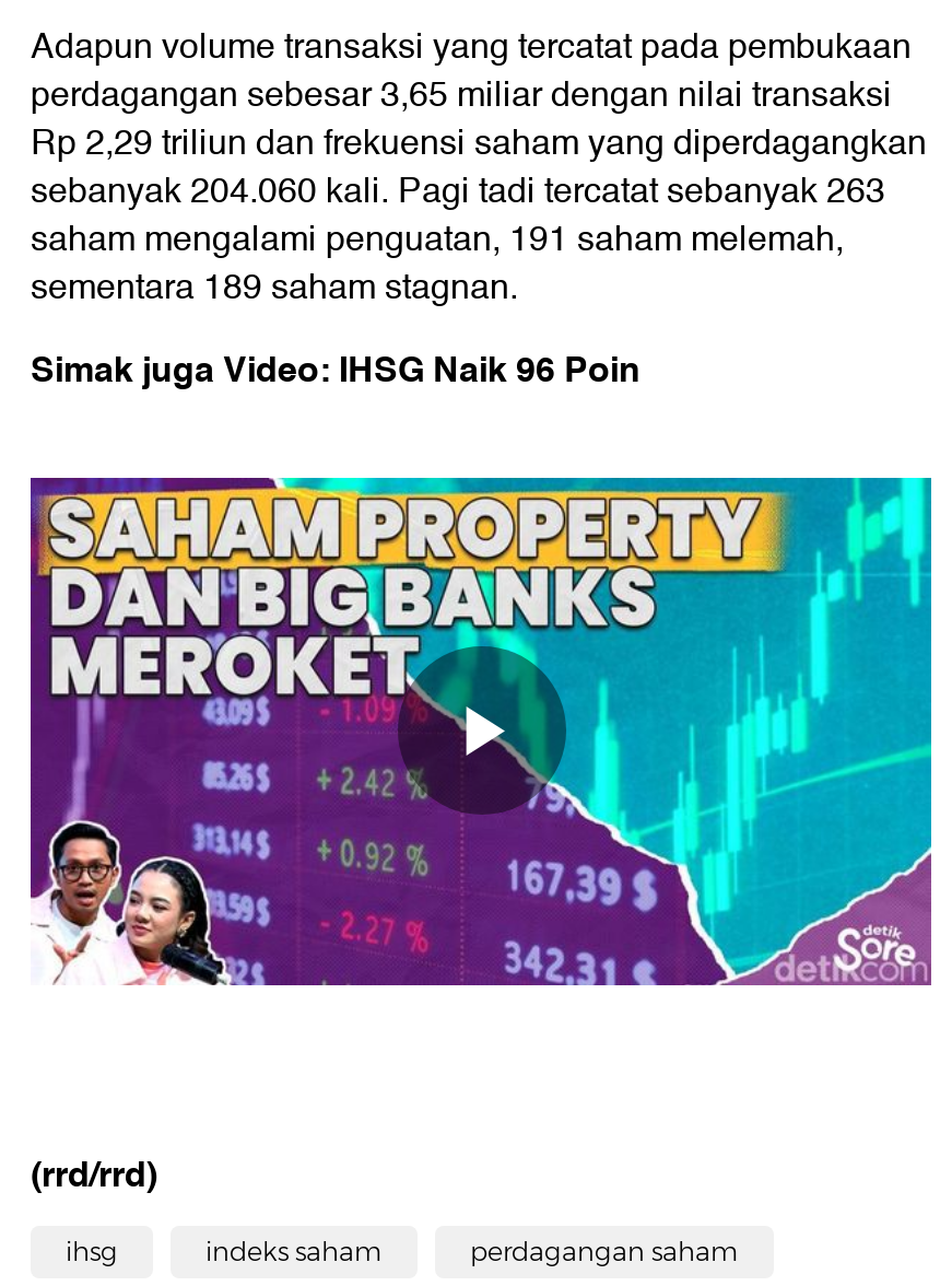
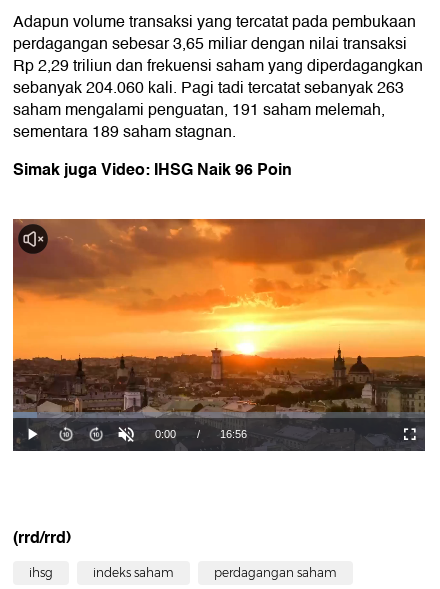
- [image]
+ [image]
